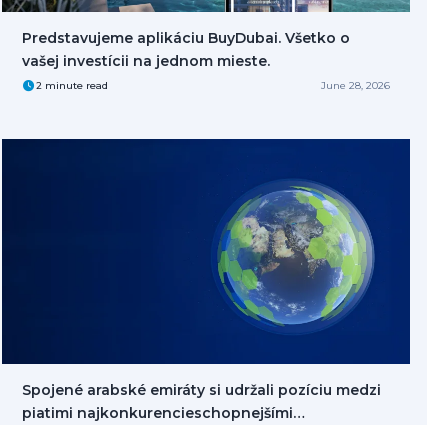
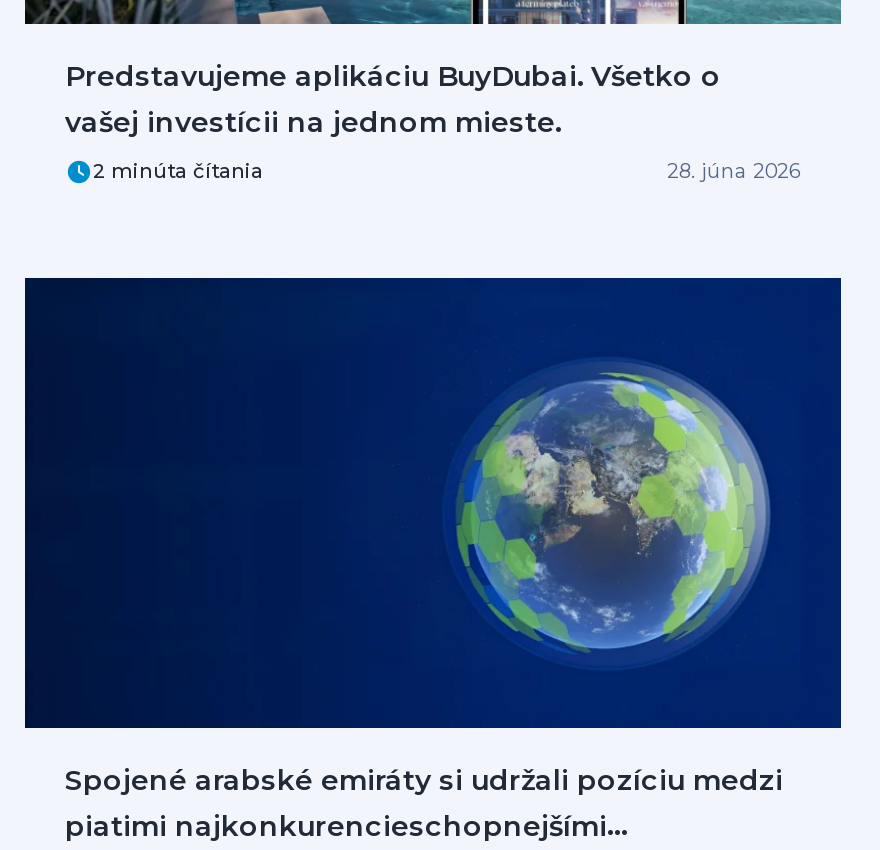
- 2 minute read
- June 28, 2026
+ 2 minúta čítania
+ 28. júna 2026
